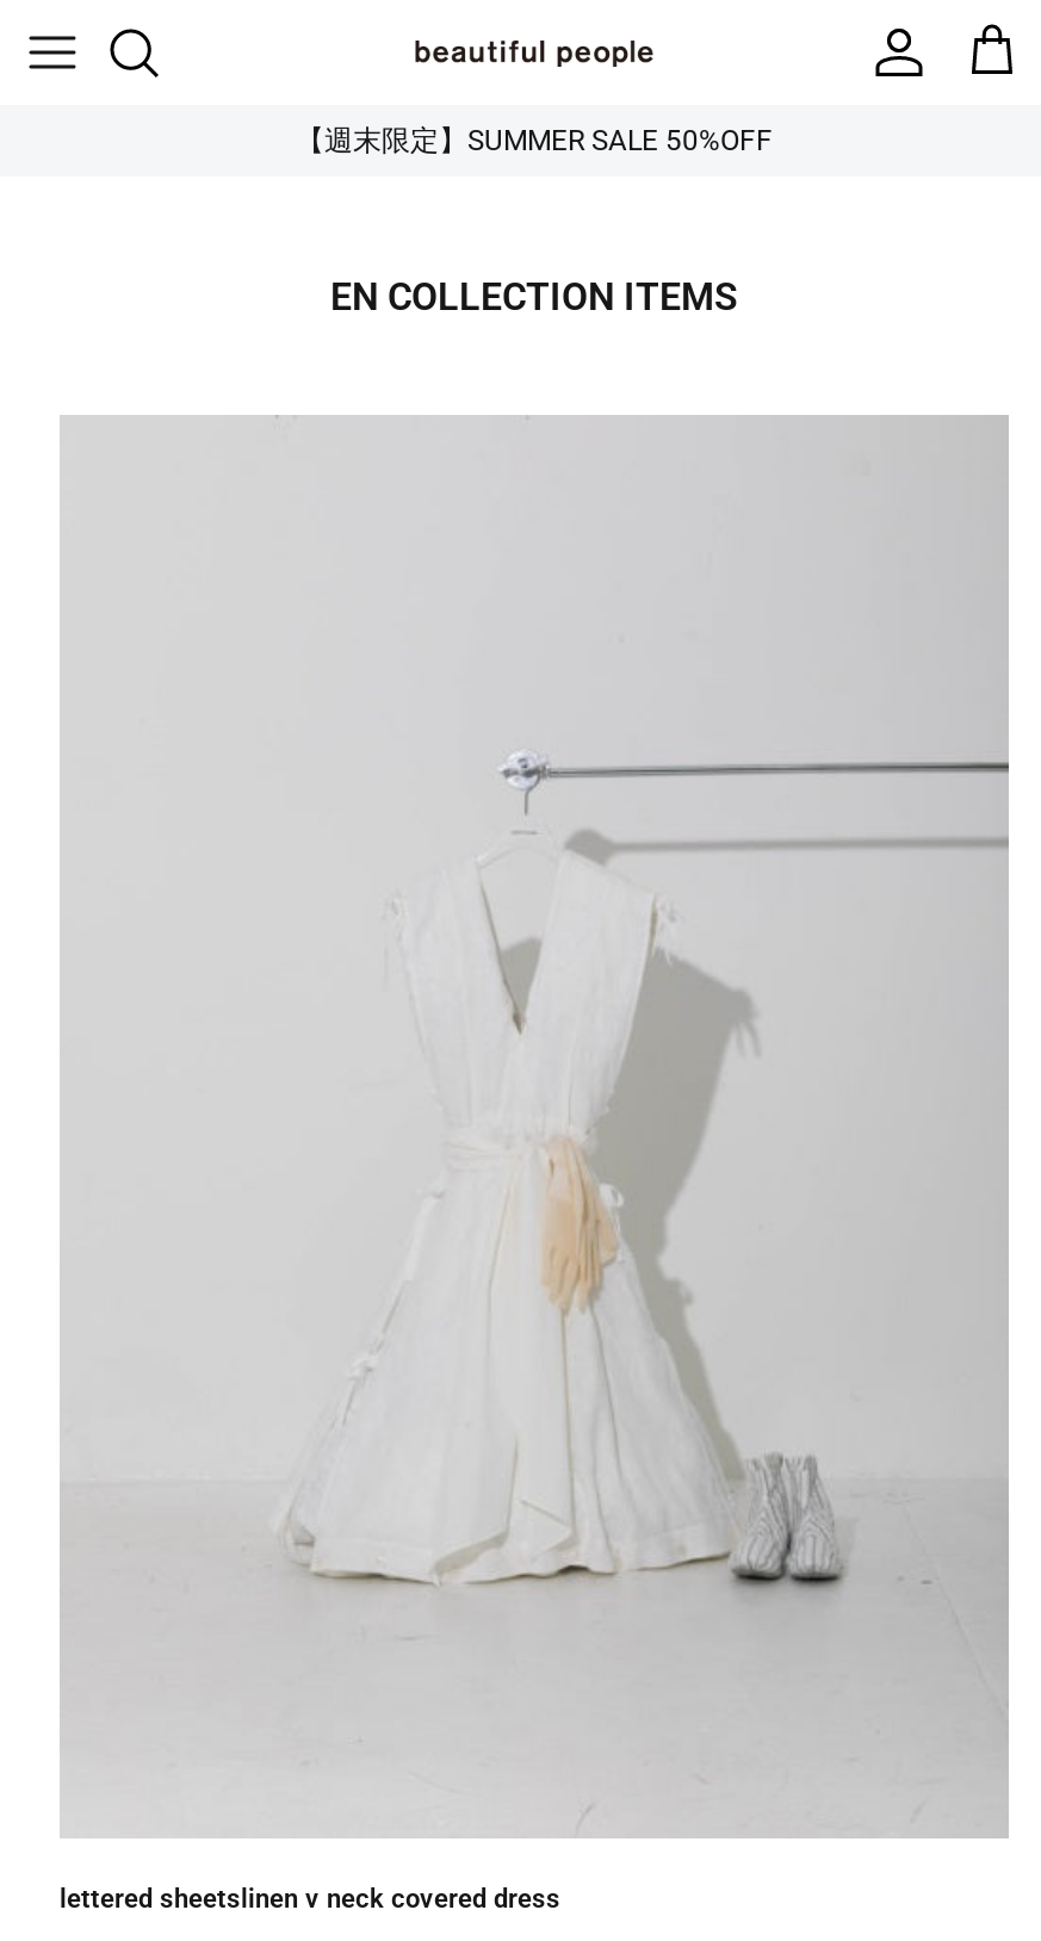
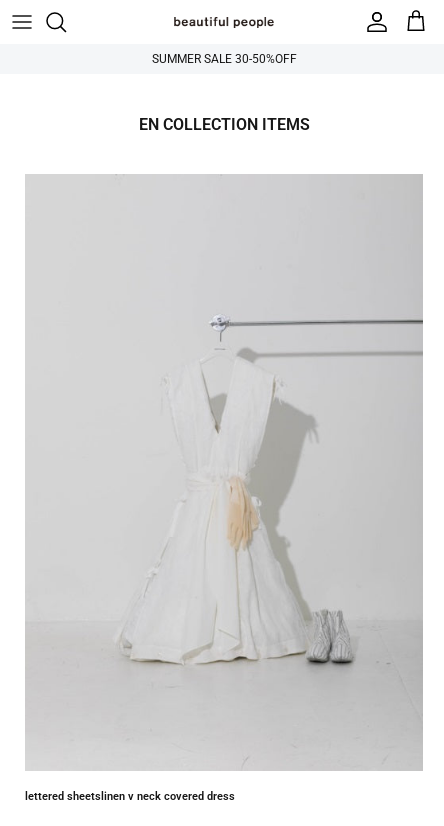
- 【週末限定】SUMMER SALE 50%OFF
+ SUMMER SALE 30-50%OFF
